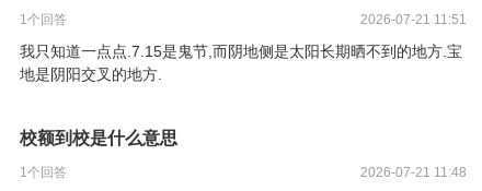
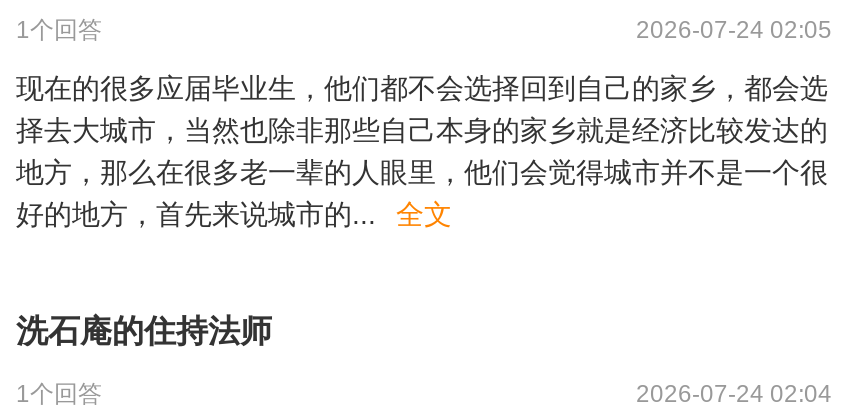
- 2026-07-21 11:51
+ 2026-07-24 02:05

- 我只知道一点点.7.15是鬼节,而阴地侧是太阳长期晒不到的地方.宝
- 地是阴阳交叉的地方.
+ 现在的很多应届毕业生，他们都不会选择回到自己的家乡，都会选
+ 择去大城市，当然也除非那些自己本身的家乡就是经济比较发达的
+ 地方，那么在很多老一辈的人眼里，他们会觉得城市并不是一个很
+ 好的地方，首先来说城市的...
+ 全文

- 校额到校是什么意思
+ 洗石庵的住持法师

- 2026-07-21 11:48
+ 2026-07-24 02:04
